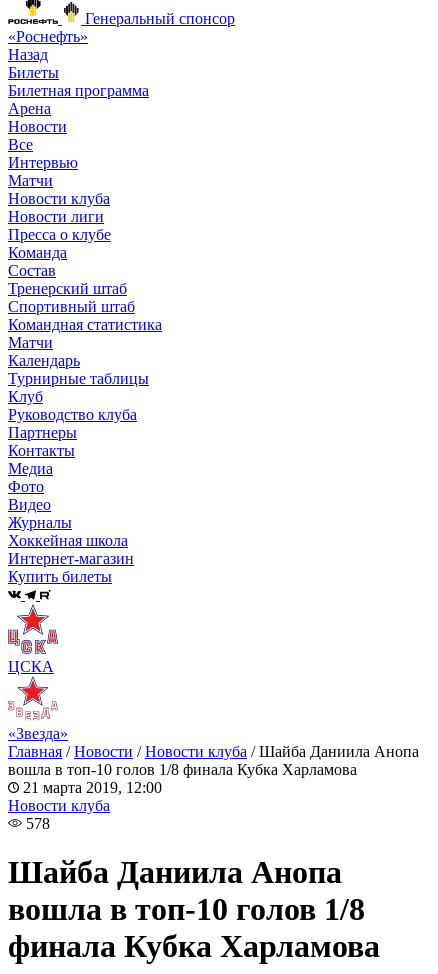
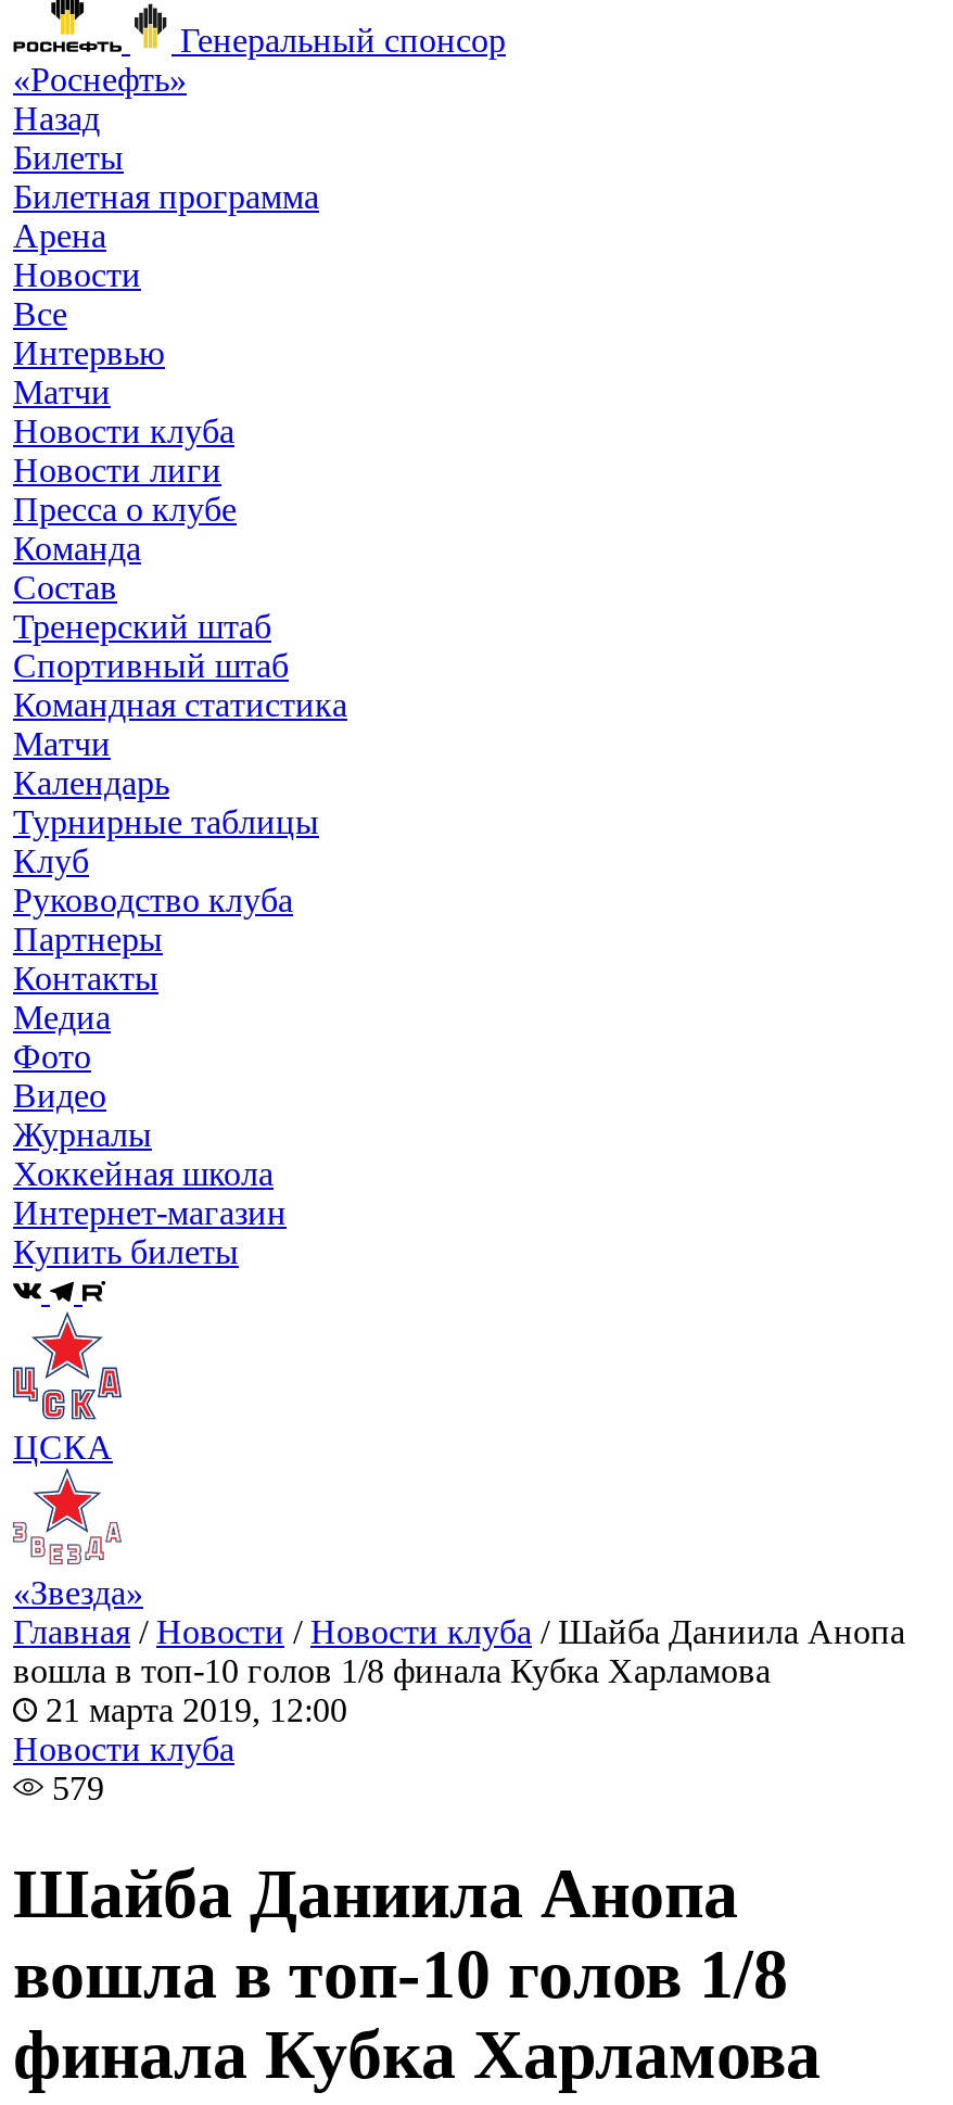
- 578
+ 579
